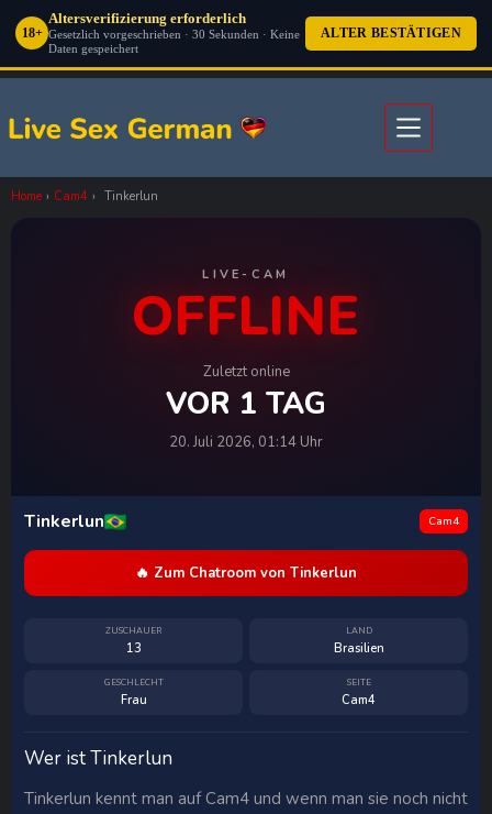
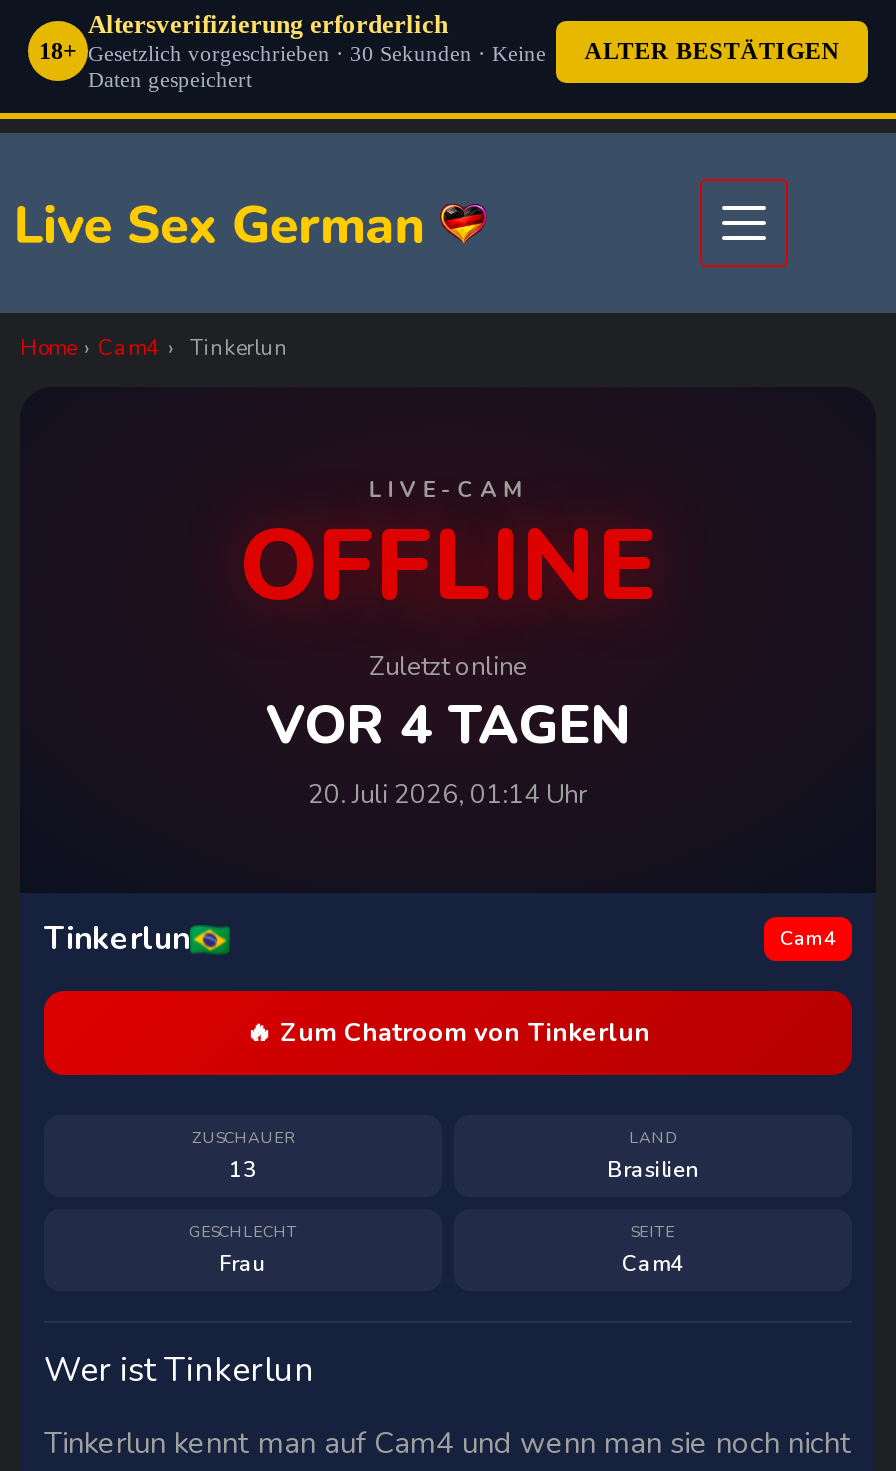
- VOR 1 TAG
+ VOR 4 TAGEN
